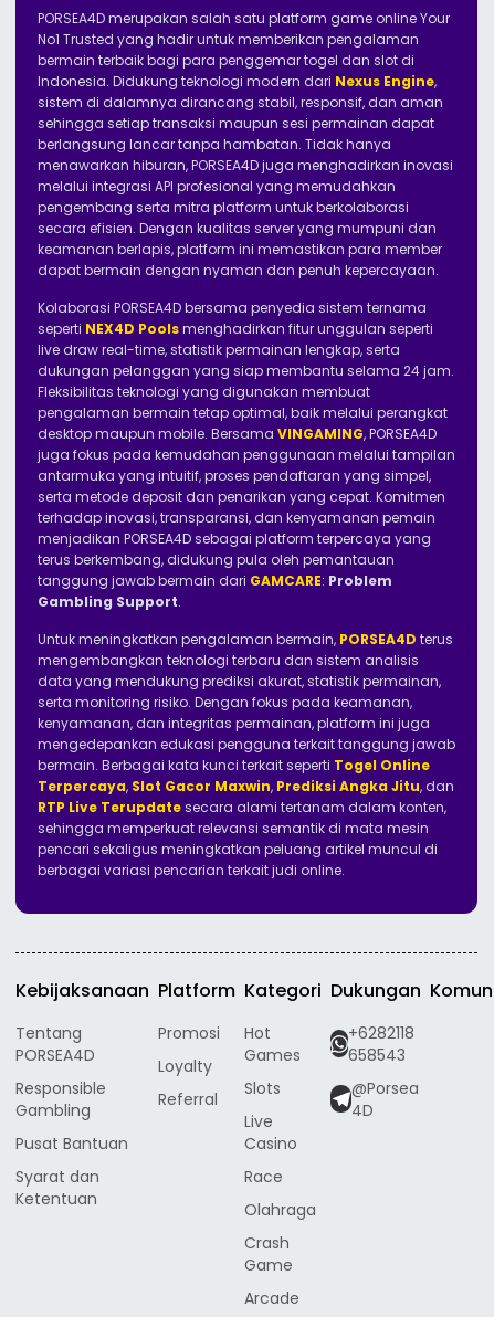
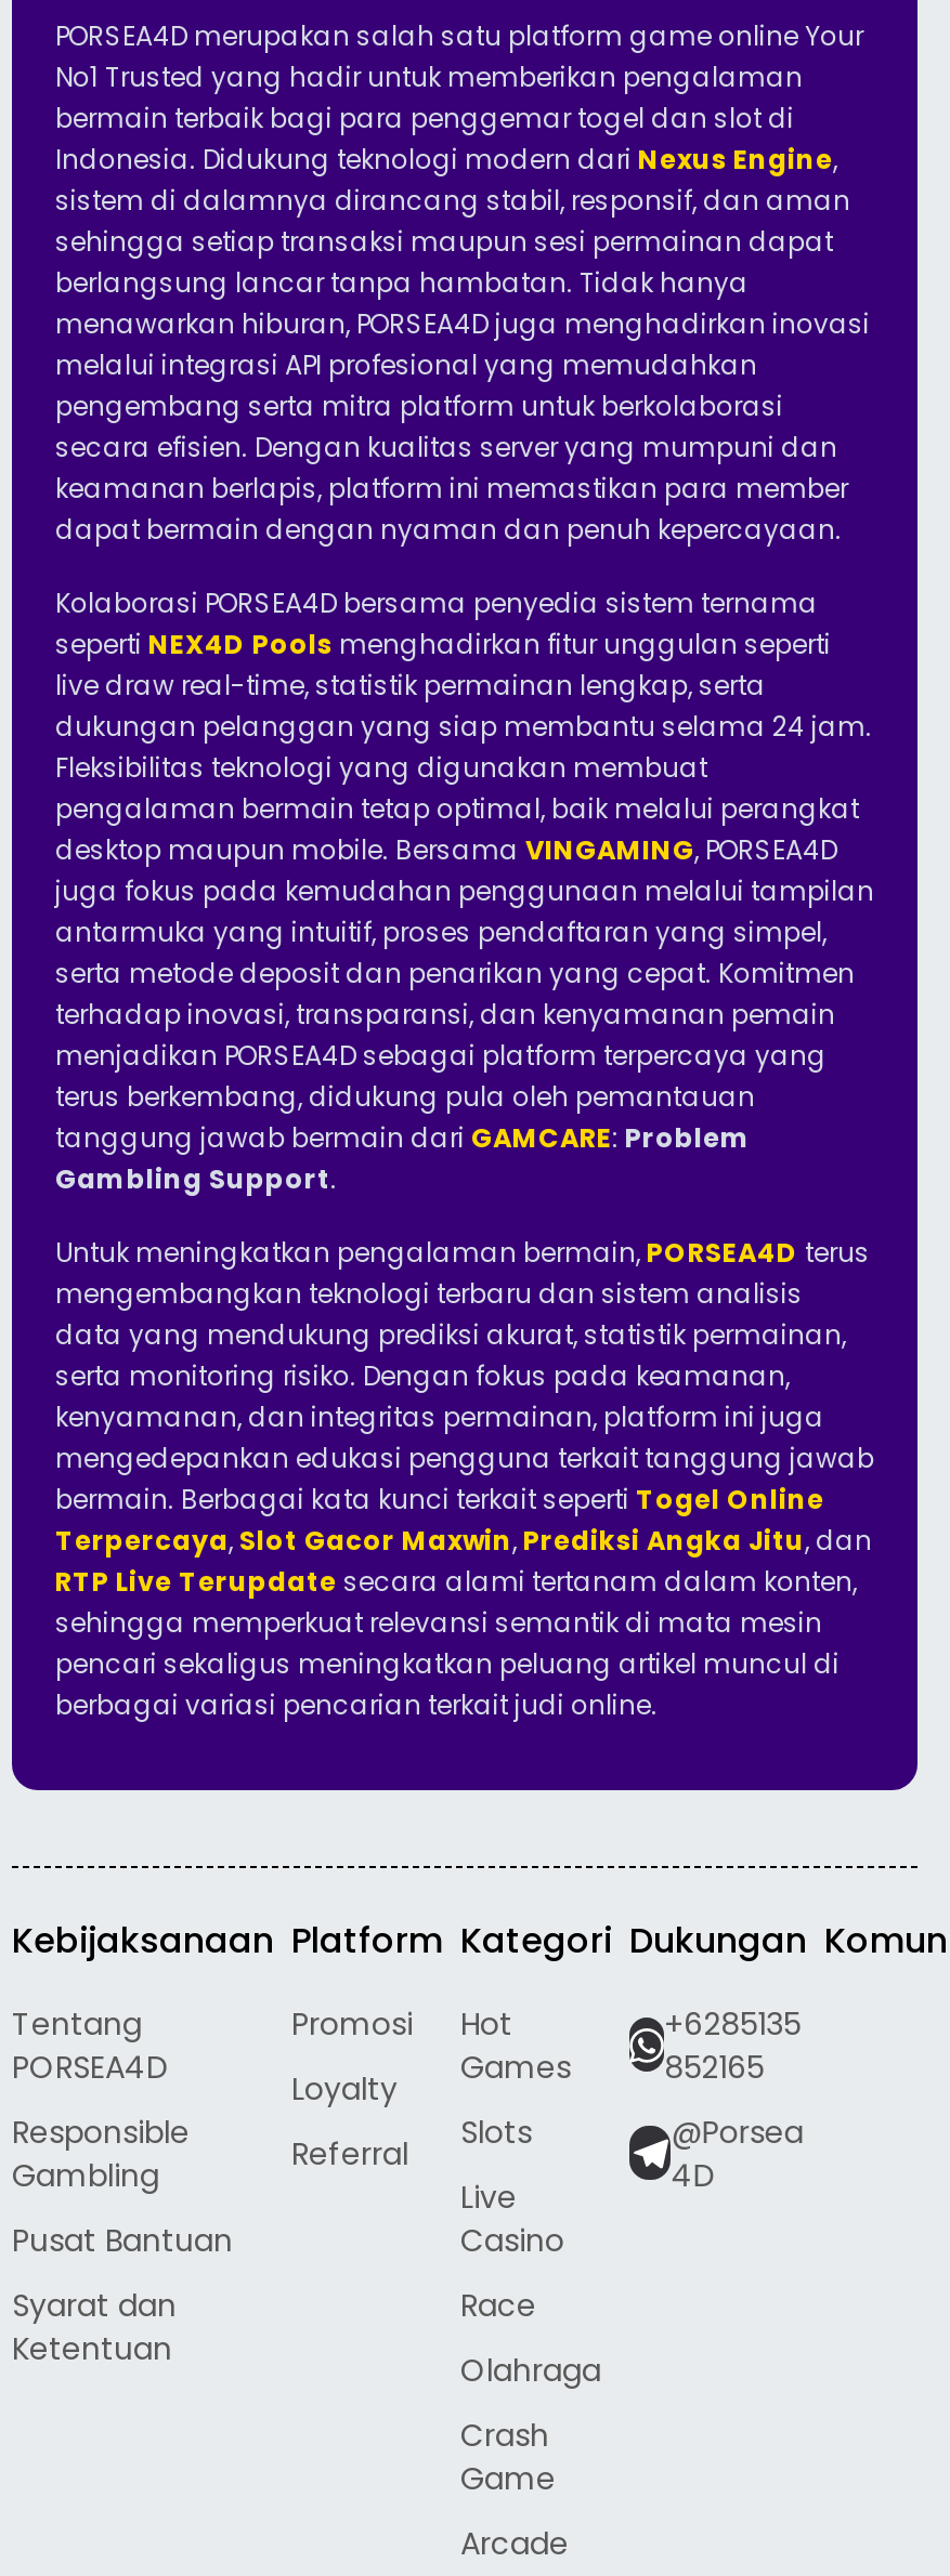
- +6282118
+ +6285135

- 658543
+ 852165
